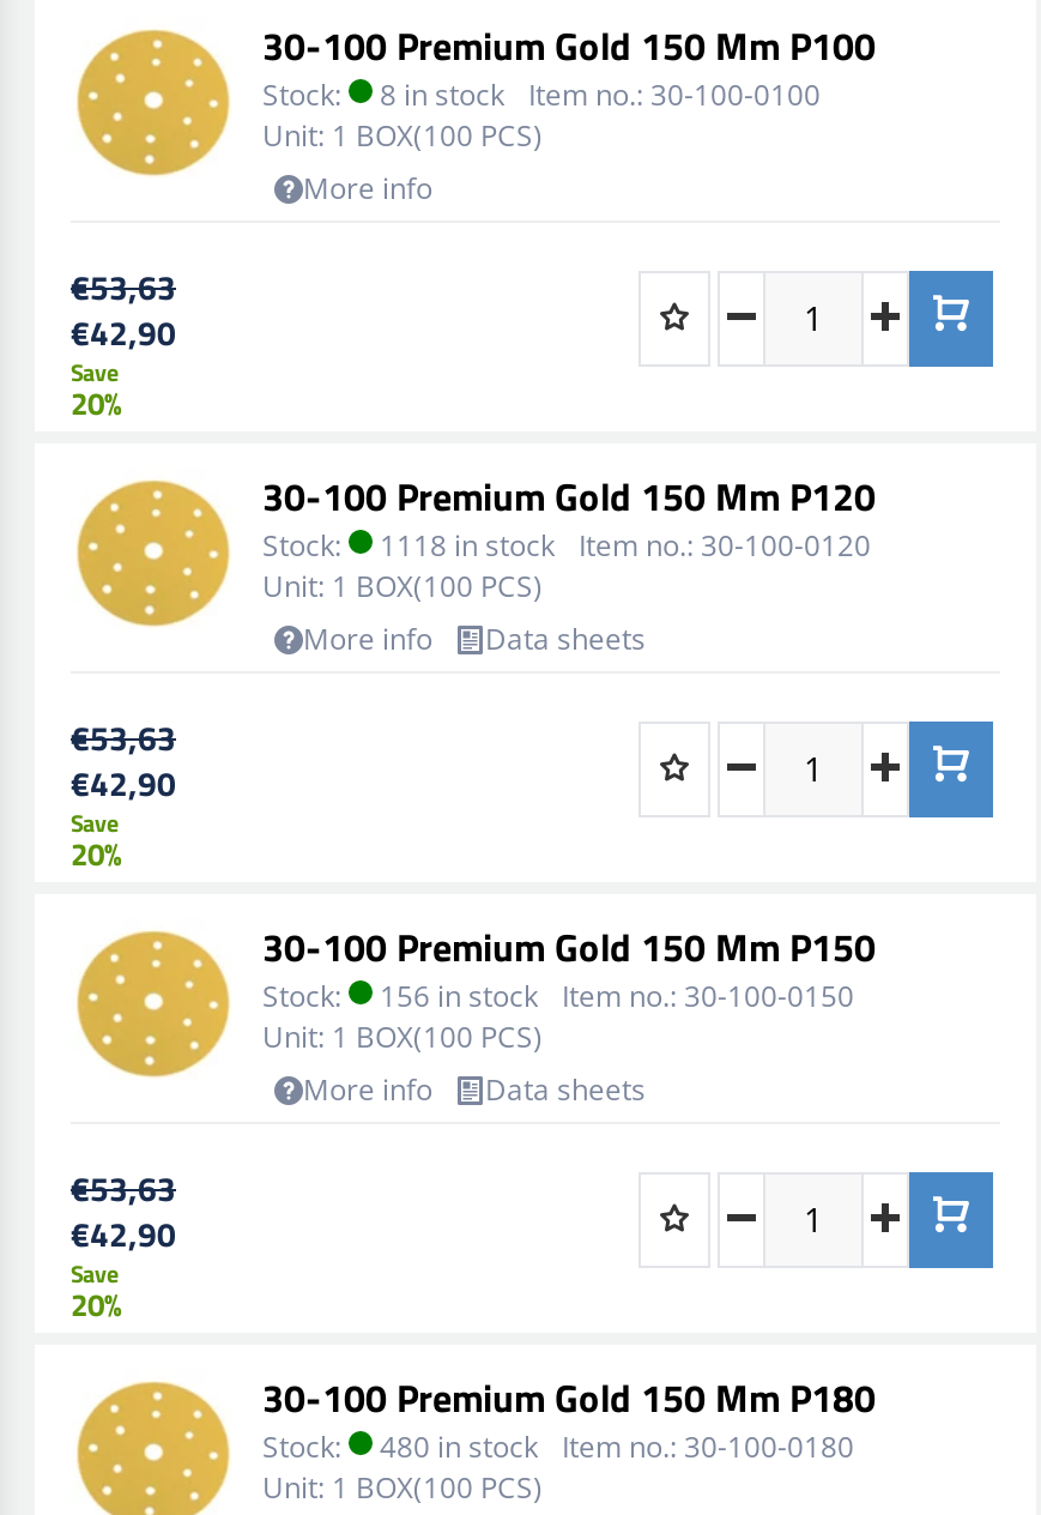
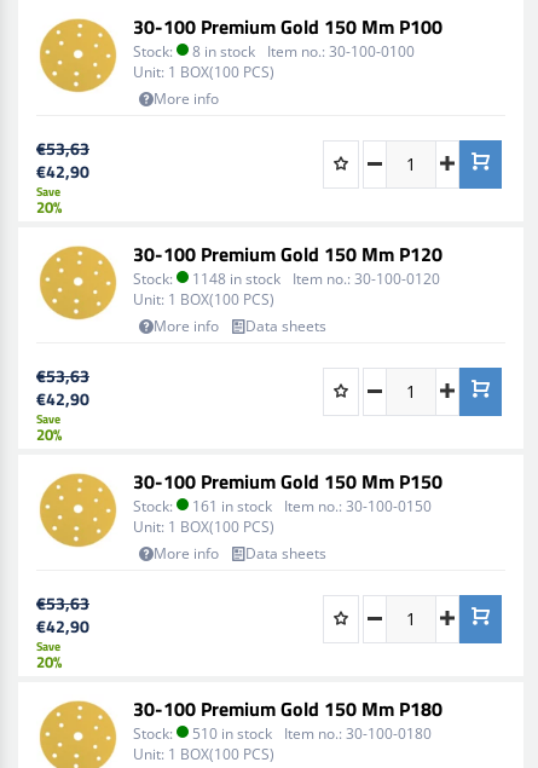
- 1118 in stock Item no.: 30-100-0120
+ 1148 in stock Item no.: 30-100-0120

- 156 in stock Item no.: 30-100-0150
+ 161 in stock Item no.: 30-100-0150

- 480 in stock Item no.: 30-100-0180
+ 510 in stock Item no.: 30-100-0180
